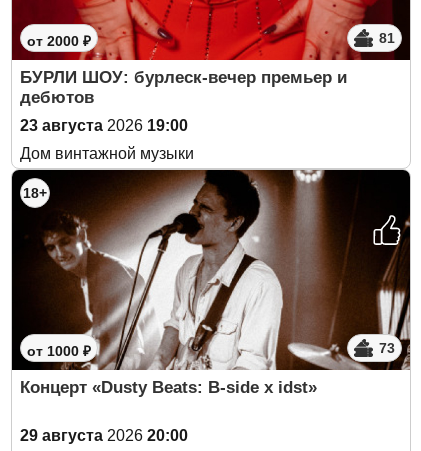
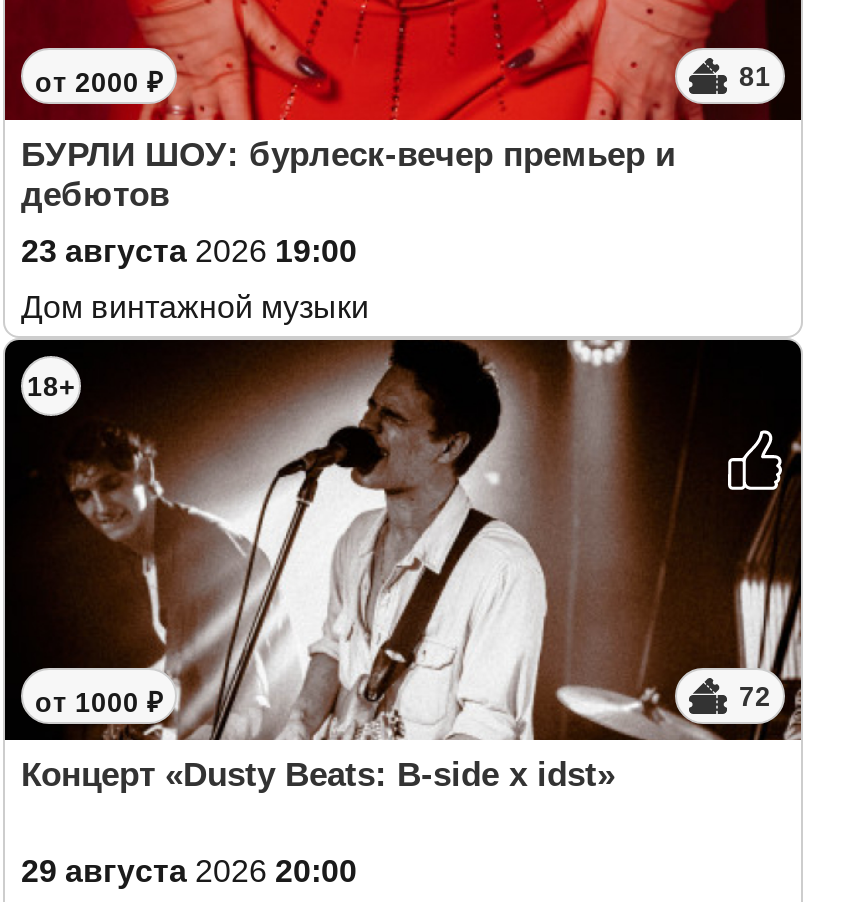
- 73
+ 72
